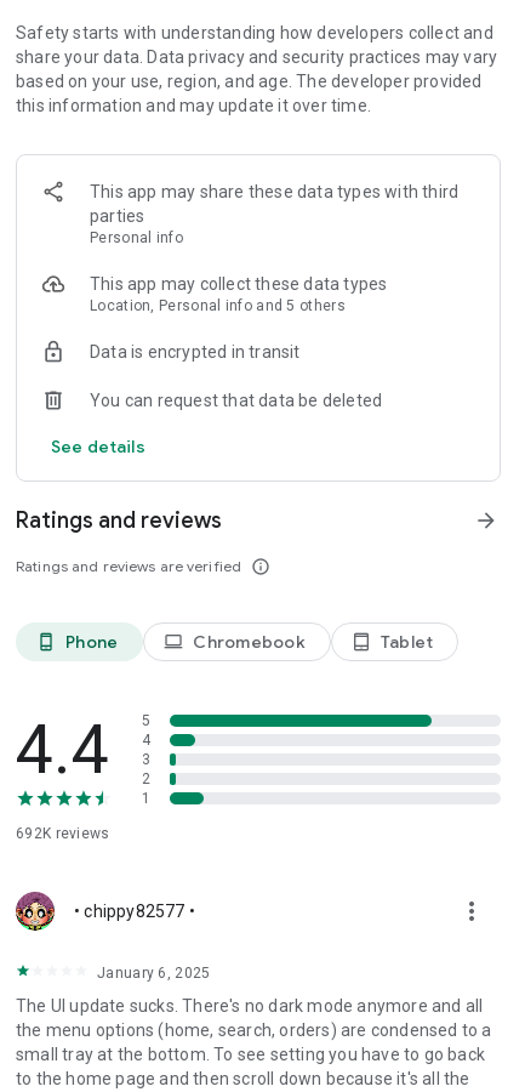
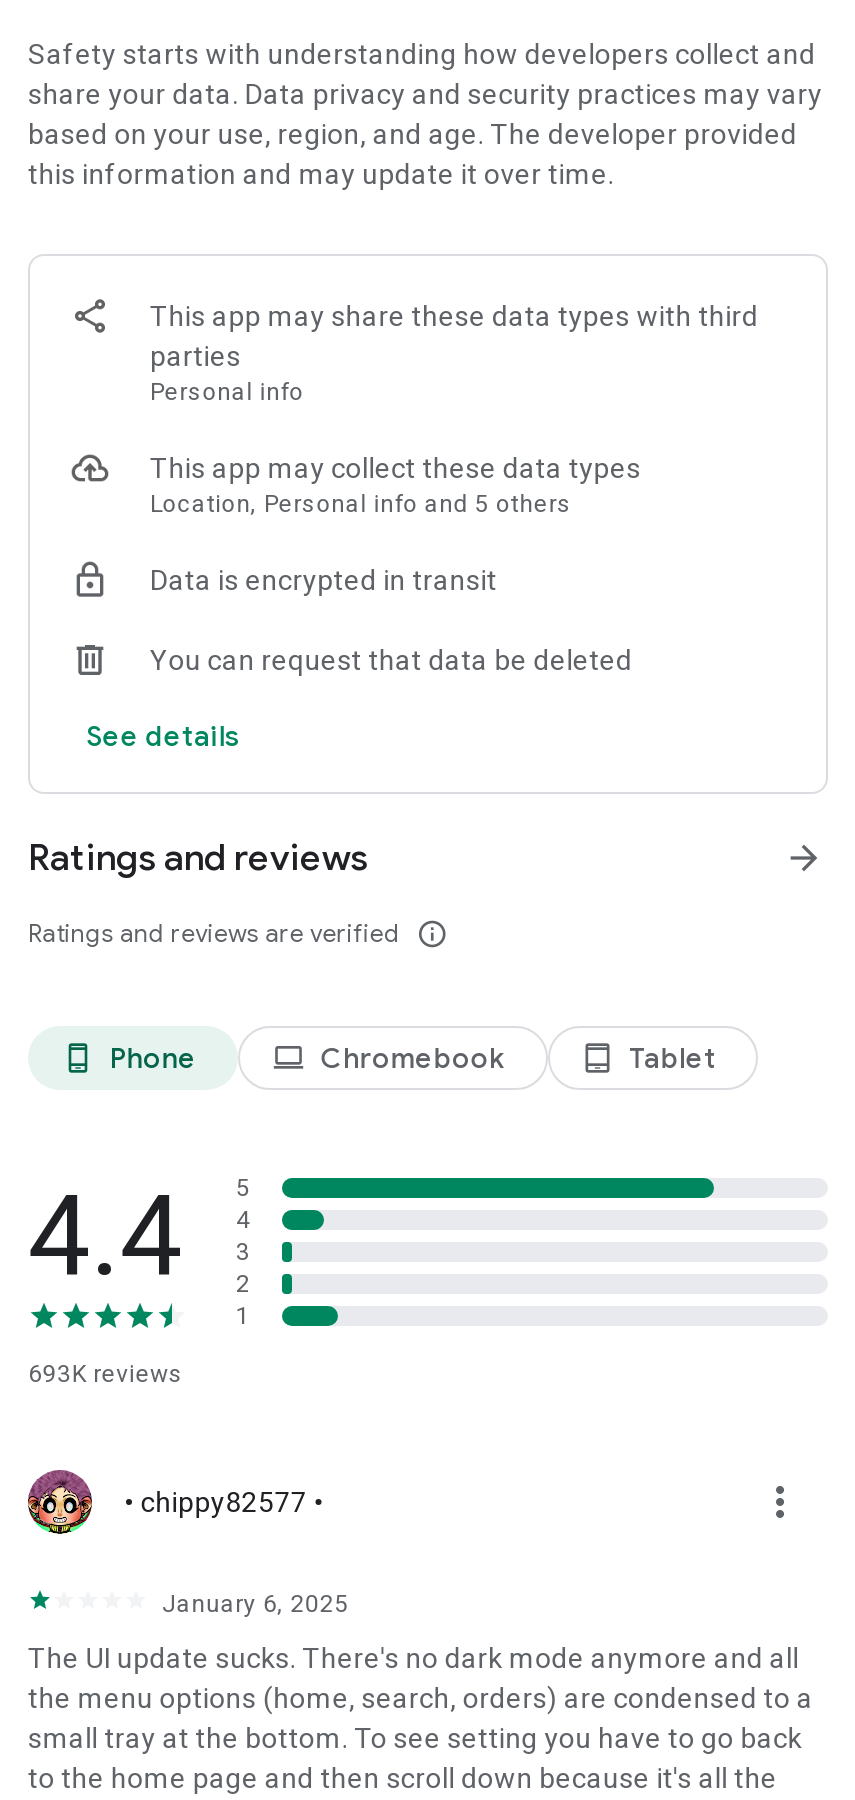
- 692K reviews
+ 693K reviews
